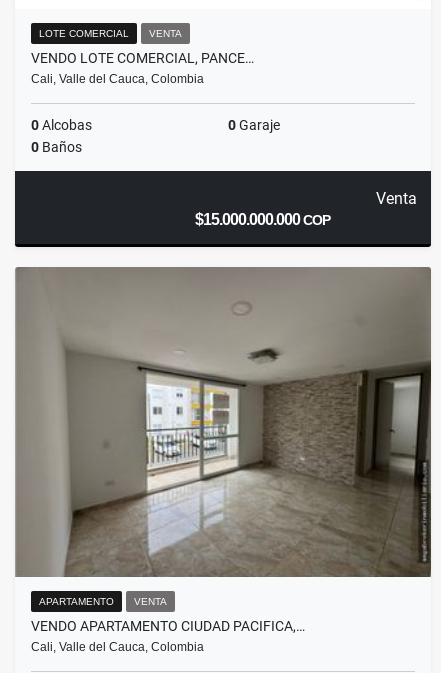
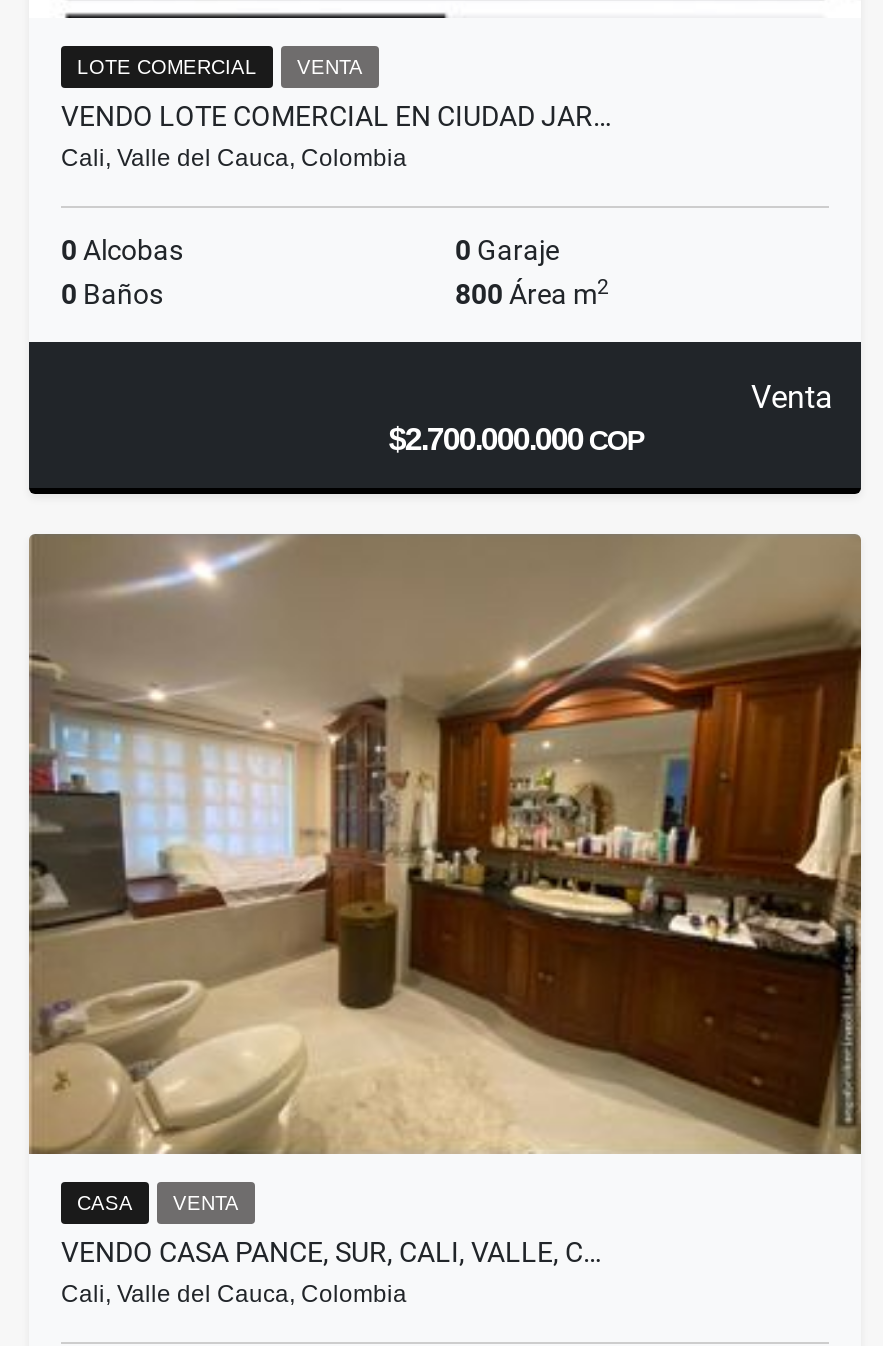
- VENDO LOTE COMERCIAL, PANCE…
+ VENDO LOTE COMERCIAL EN CIUDAD JAR…

+ 800 Área m2

- $15.000.000.000 COP
+ $2.700.000.000 COP

- [image]
- APARTAMENTO
+ [image]
+ CASA

- VENDO APARTAMENTO CIUDAD PACIFICA,…
+ VENDO CASA PANCE, SUR, CALI, VALLE, C…
